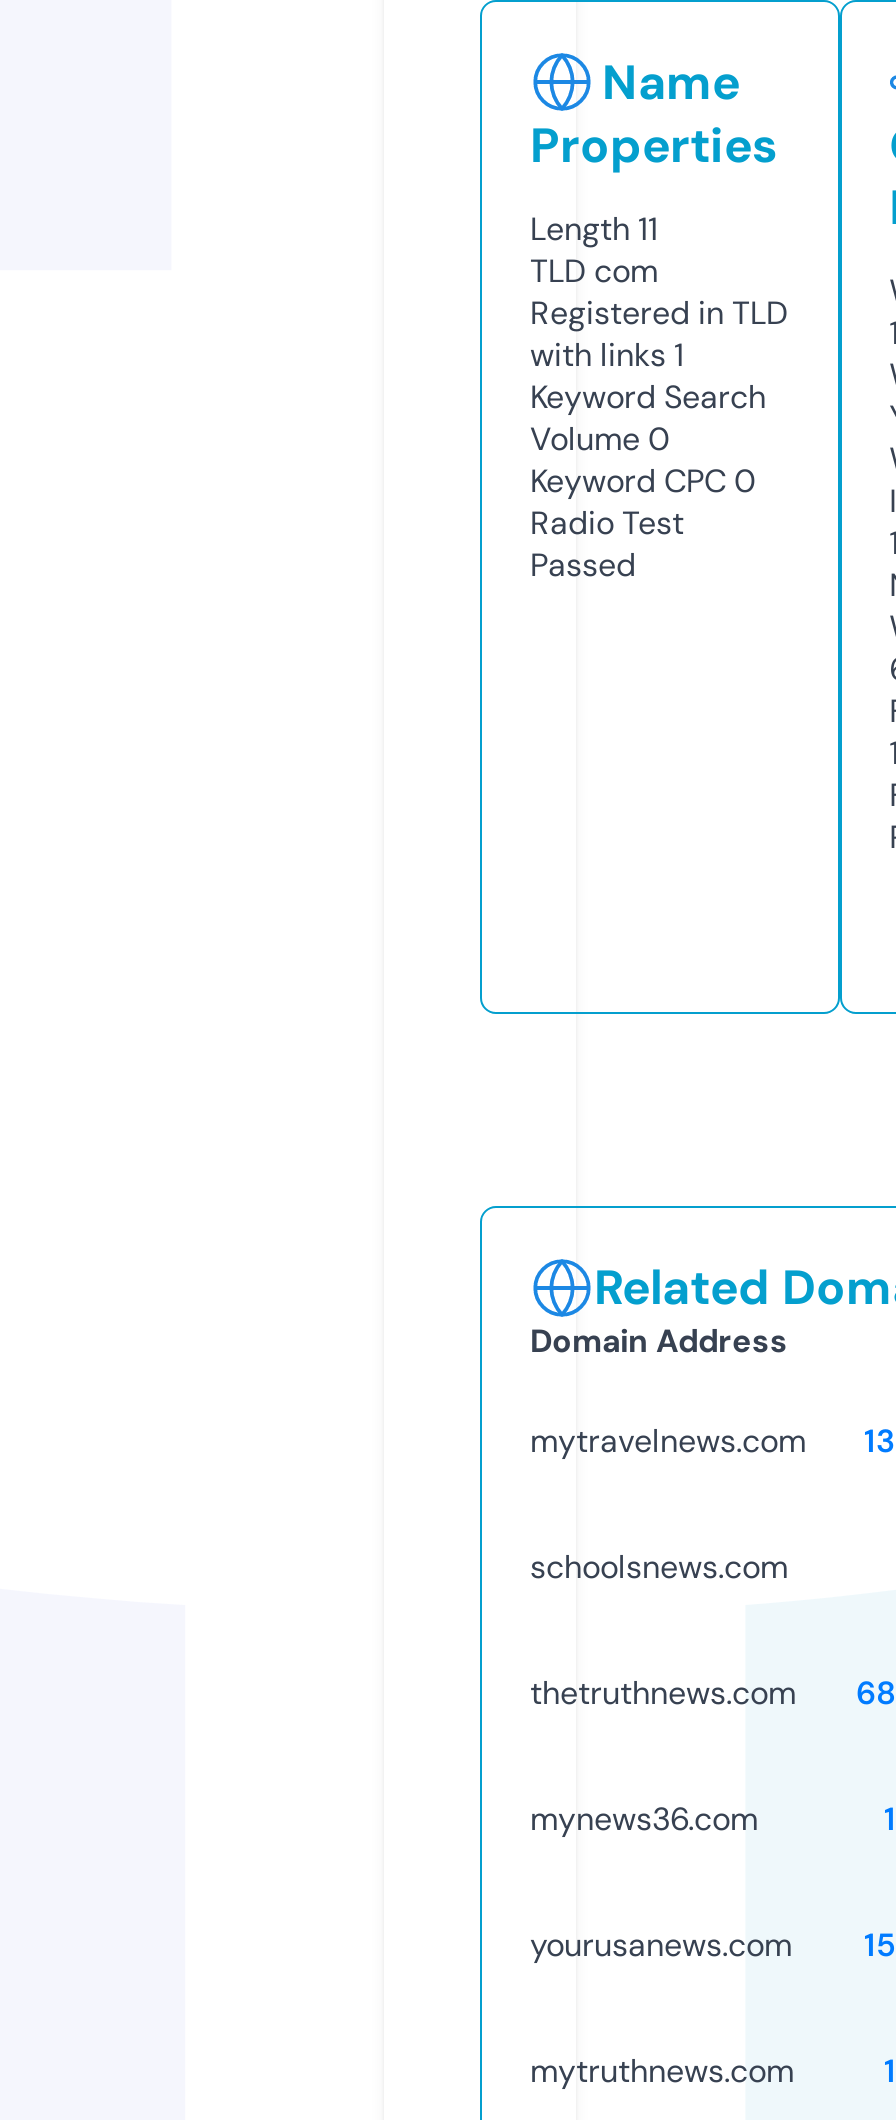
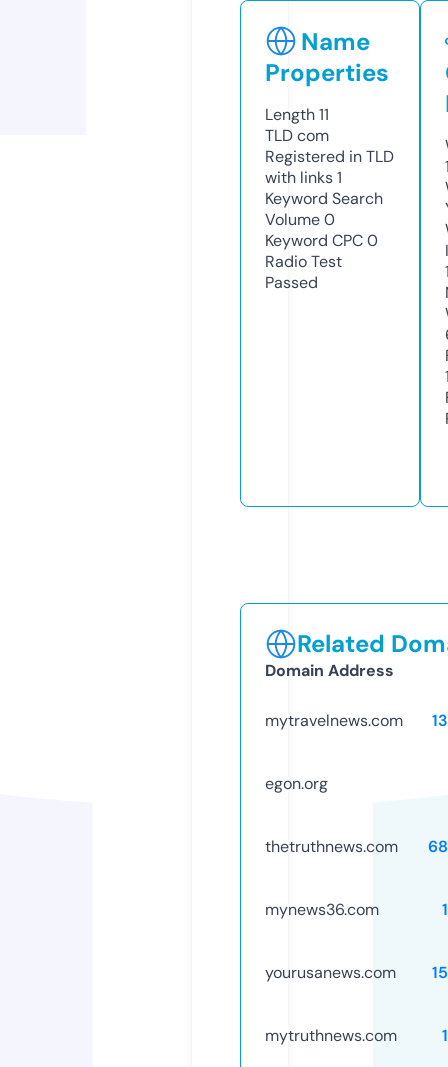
- schoolsnews.com
+ egon.org
